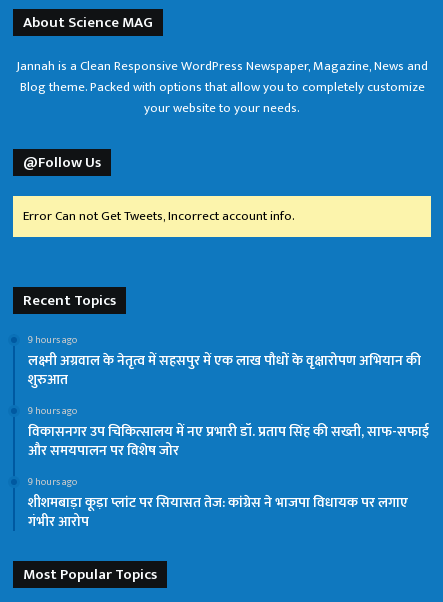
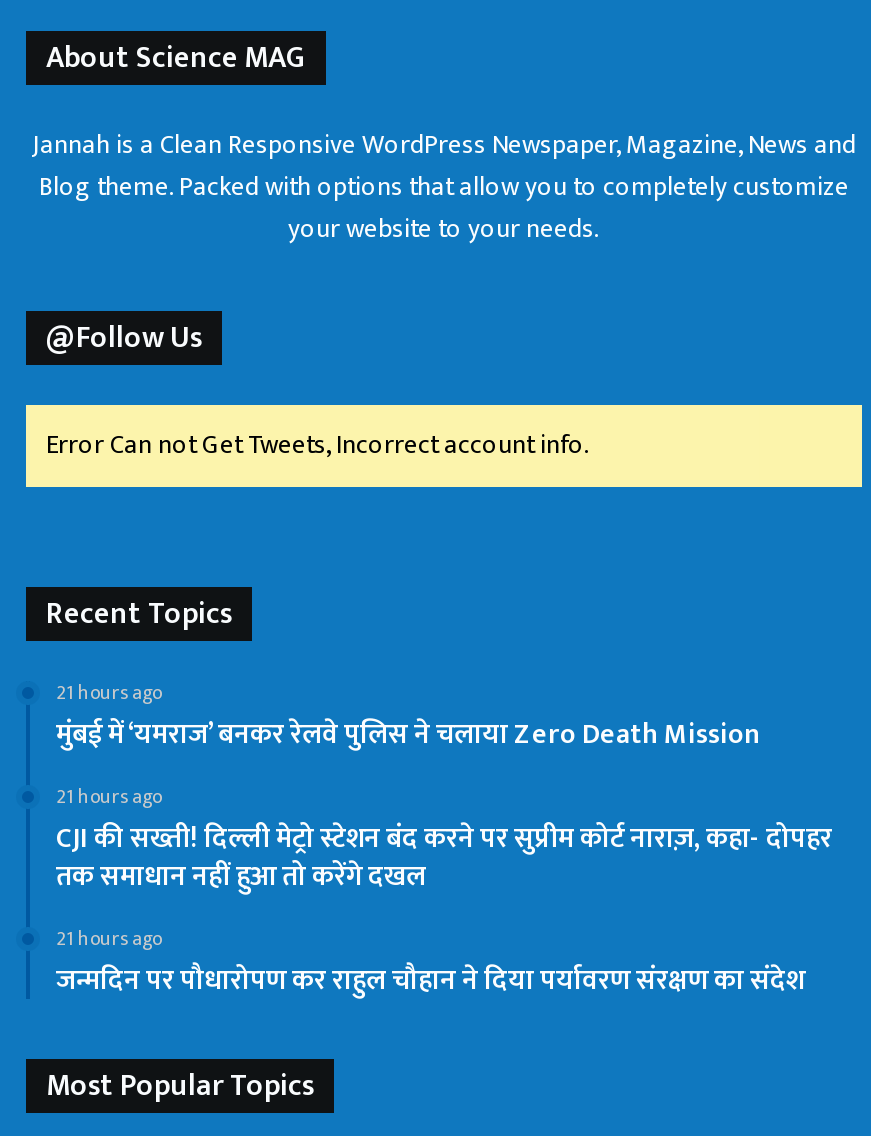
- 9 hours ago
- लक्ष्मी अग्रवाल के नेतृत्व में सहसपुर में एक लाख पौधों के वृक्षारोपण अभियान की
- शुरुआत
+ 21 hours ago
+ मुंबई में ‘यमराज’ बनकर रेलवे पुलिस ने चलाया Zero Death Mission

- 9 hours ago
- विकासनगर उप चिकित्सालय में नए प्रभारी डॉ. प्रताप सिंह की सख्ती, साफ-सफाई
- और समयपालन पर विशेष जोर
+ 21 hours ago
+ CJI की सख्ती! दिल्ली मेट्रो स्टेशन बंद करने पर सुप्रीम कोर्ट नाराज़, कहा- दोपहर
+ तक समाधान नहीं हुआ तो करेंगे दखल

- 9 hours ago
- शीशमबाड़ा कूड़ा प्लांट पर सियासत तेज: कांग्रेस ने भाजपा विधायक पर लगाए
- गंभीर आरोप
+ 21 hours ago
+ जन्मदिन पर पौधारोपण कर राहुल चौहान ने दिया पर्यावरण संरक्षण का संदेश
